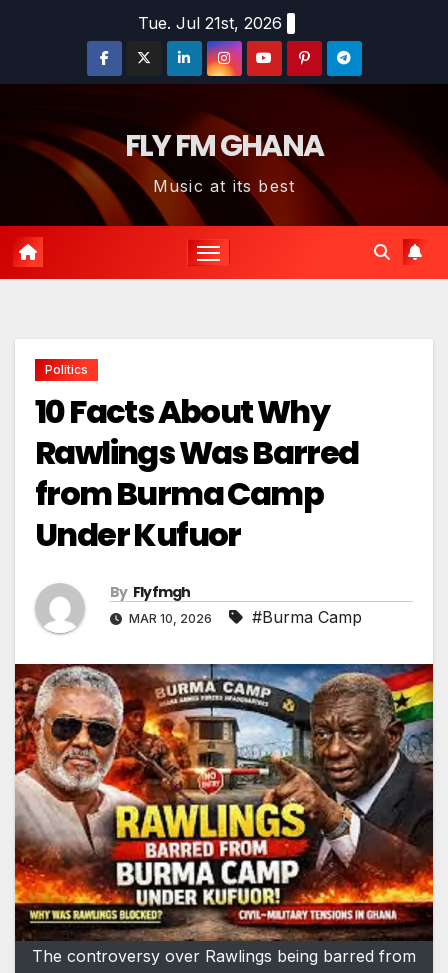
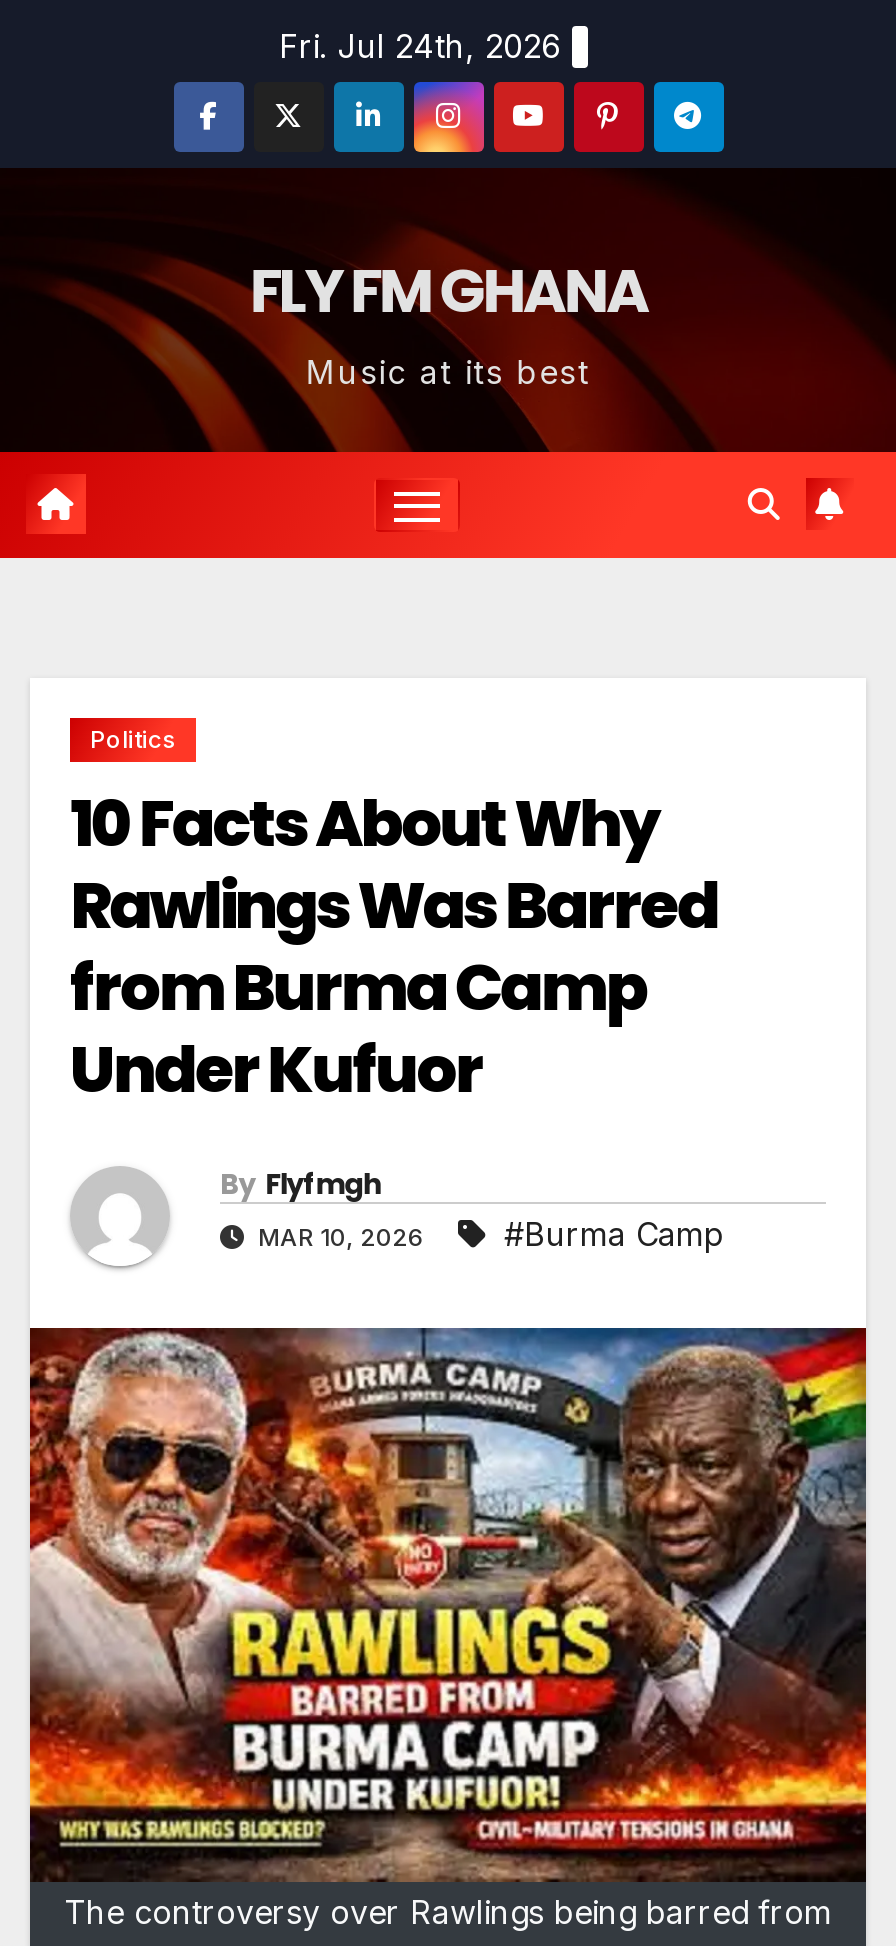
- Tue. Jul 21st, 2026
+ Fri. Jul 24th, 2026
